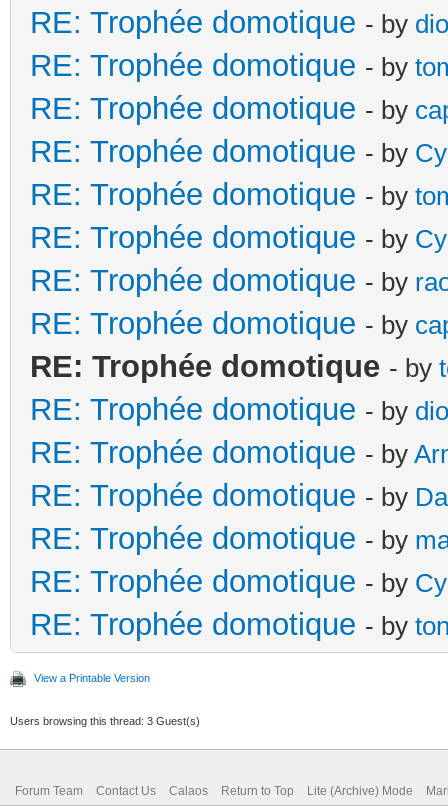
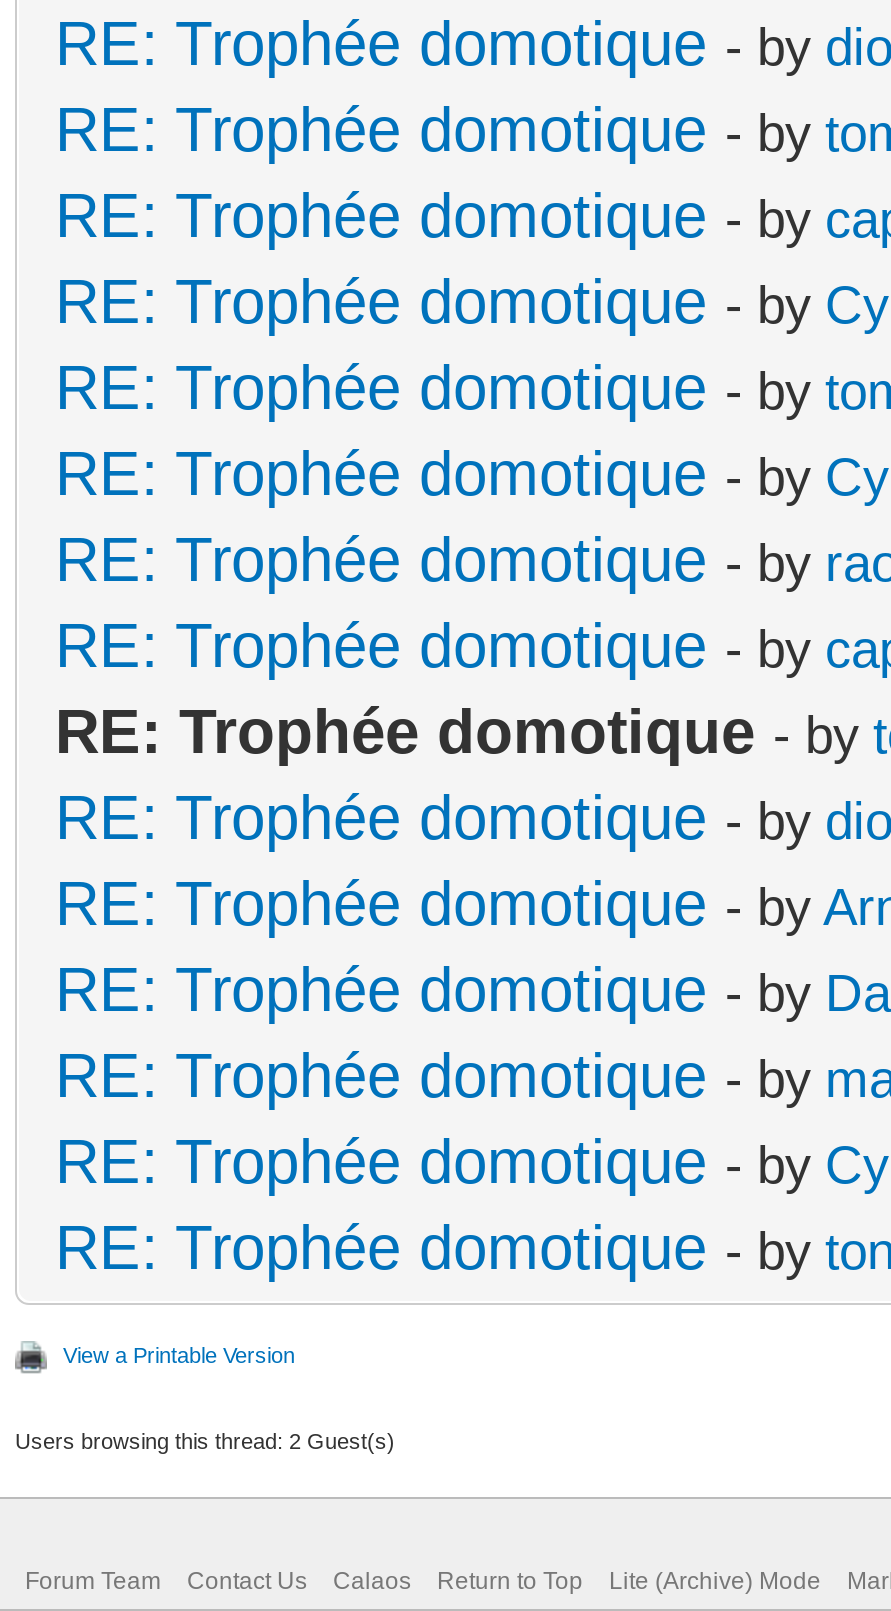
- Users browsing this thread: 3 Guest(s)
+ Users browsing this thread: 2 Guest(s)
